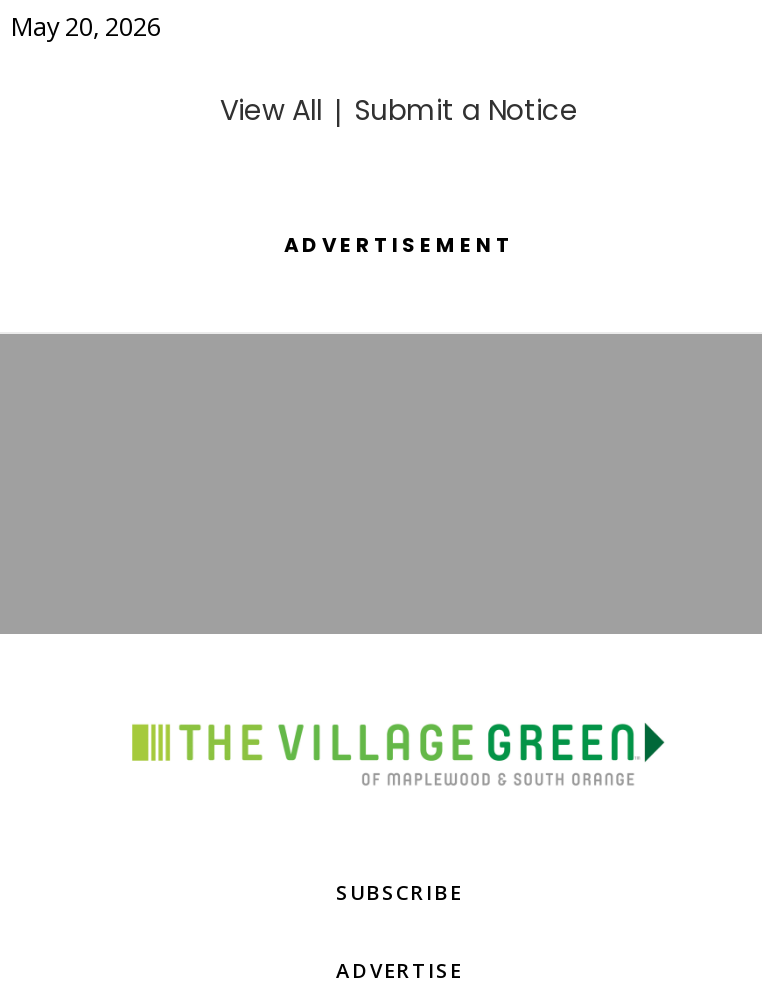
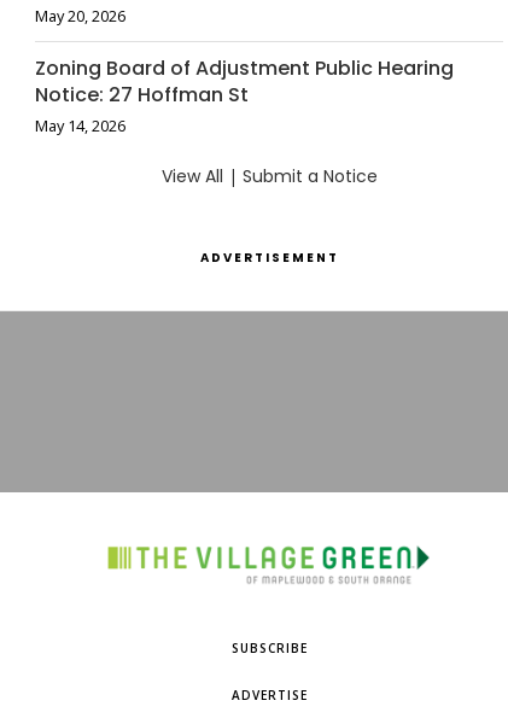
+ Zoning Board of Adjustment Public Hearing
+ Notice: 27 Hoffman St
+ May 14, 2026
